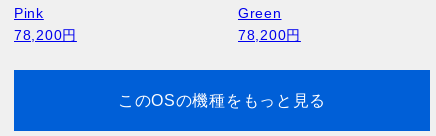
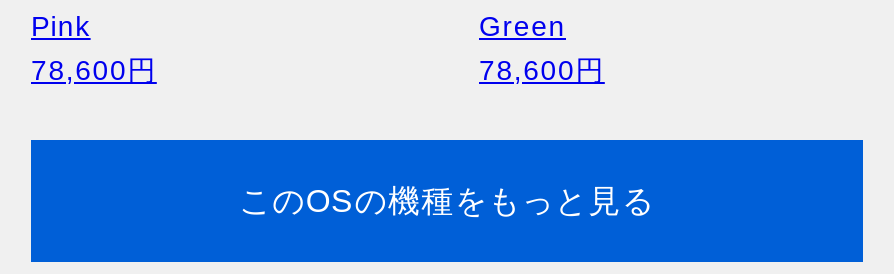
- 78,200円
+ 78,600円

- 78,200円
+ 78,600円
